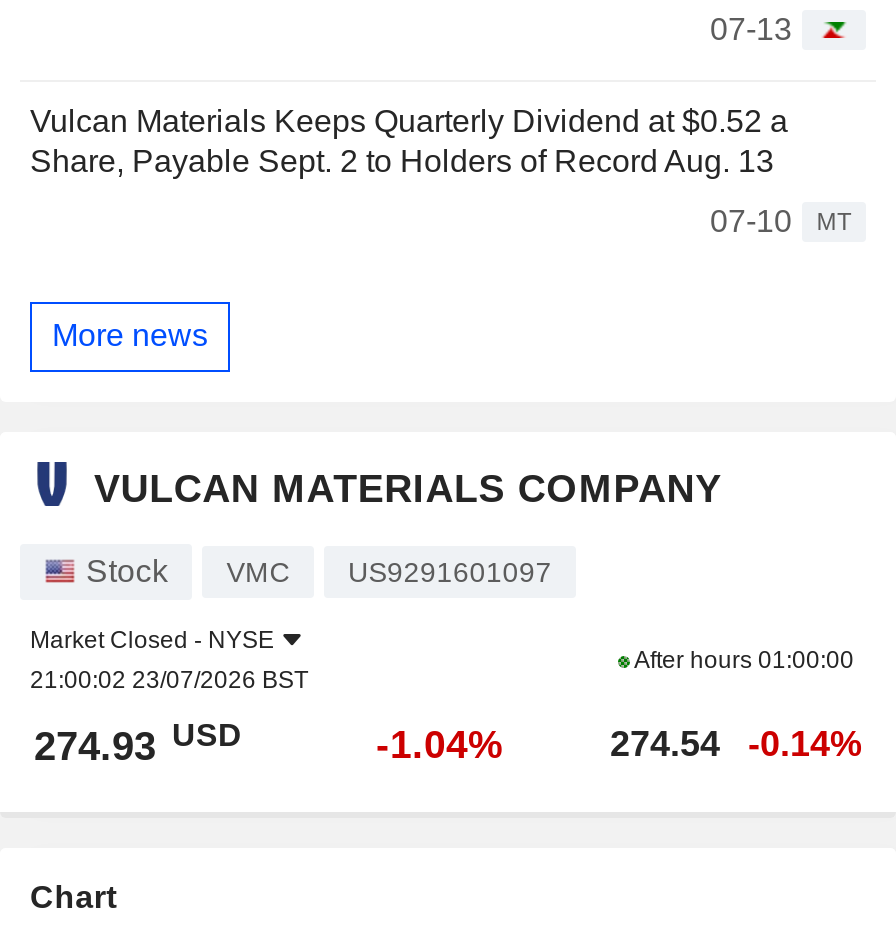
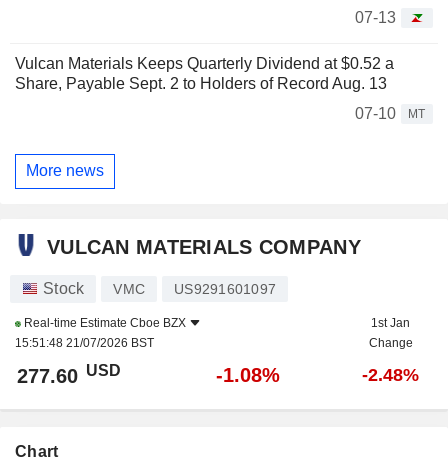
- Market Closed - NYSE
- 21:00:02 23/07/2026 BST
+ Real-time Estimate Cboe BZX
+ 15:51:48 21/07/2026 BST

- After hours 01:00:00
+ 1st Jan
+ Change

- 274.93 USD
- -1.04%
- 274.54
- -0.14%
+ 277.60 USD
+ -1.08%
+ -2.48%
